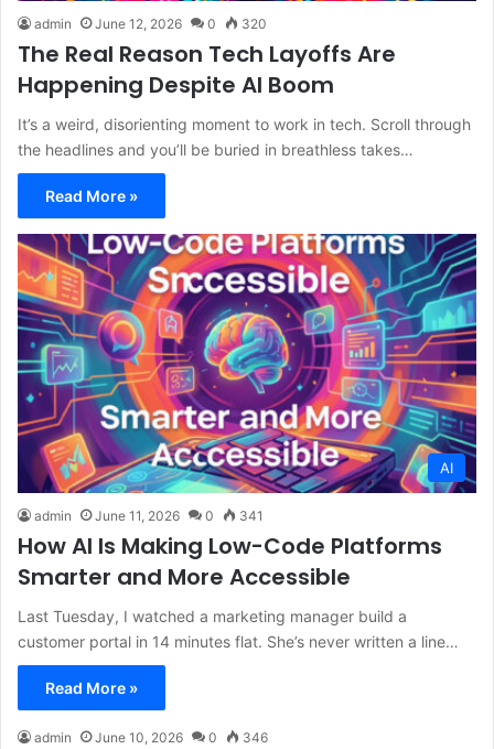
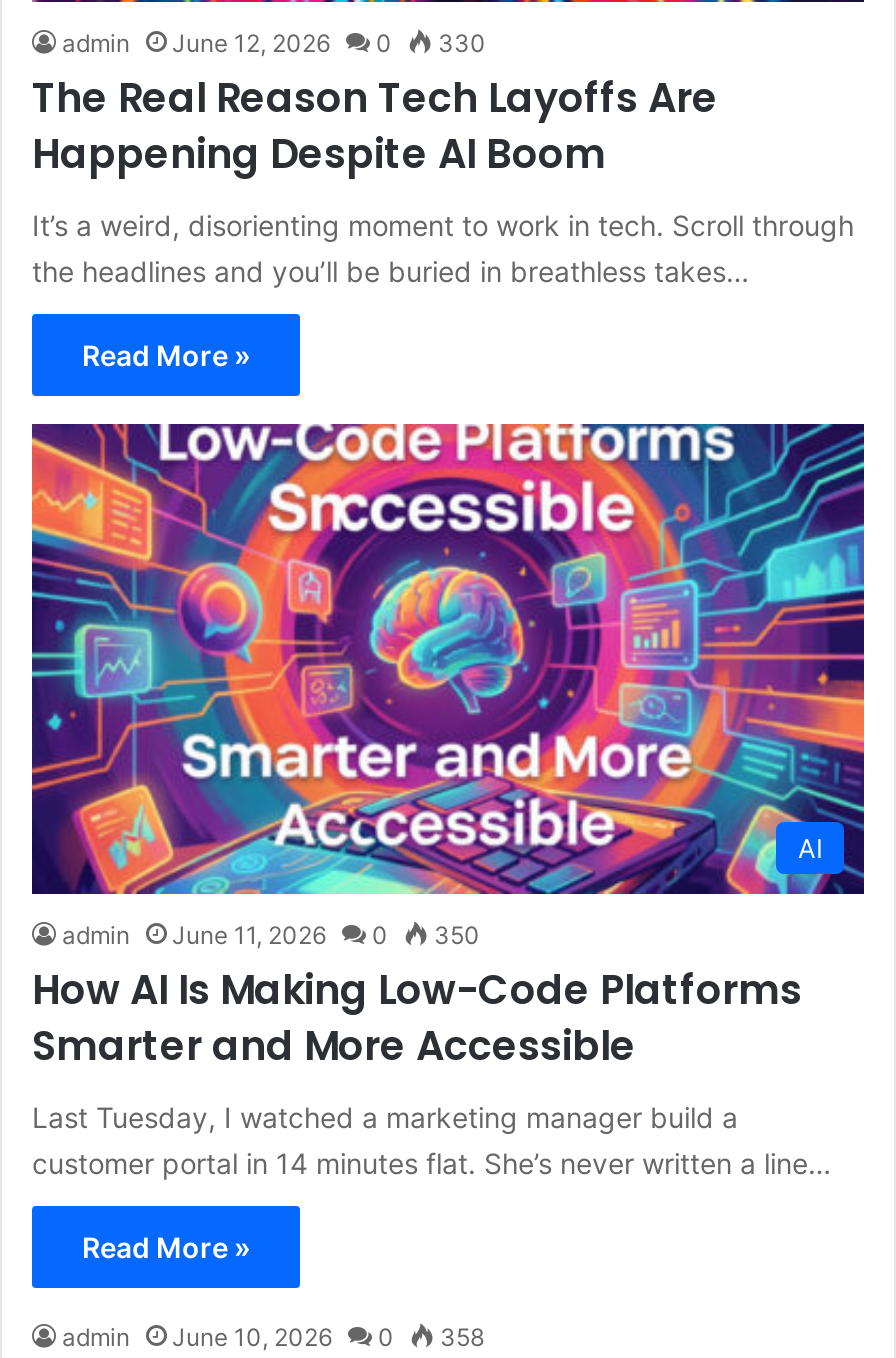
- admin June 12, 2026 0 320
+ admin June 12, 2026 0 330

- admin June 11, 2026 0 341
+ admin June 11, 2026 0 350

- admin June 10, 2026 0 346
+ admin June 10, 2026 0 358
